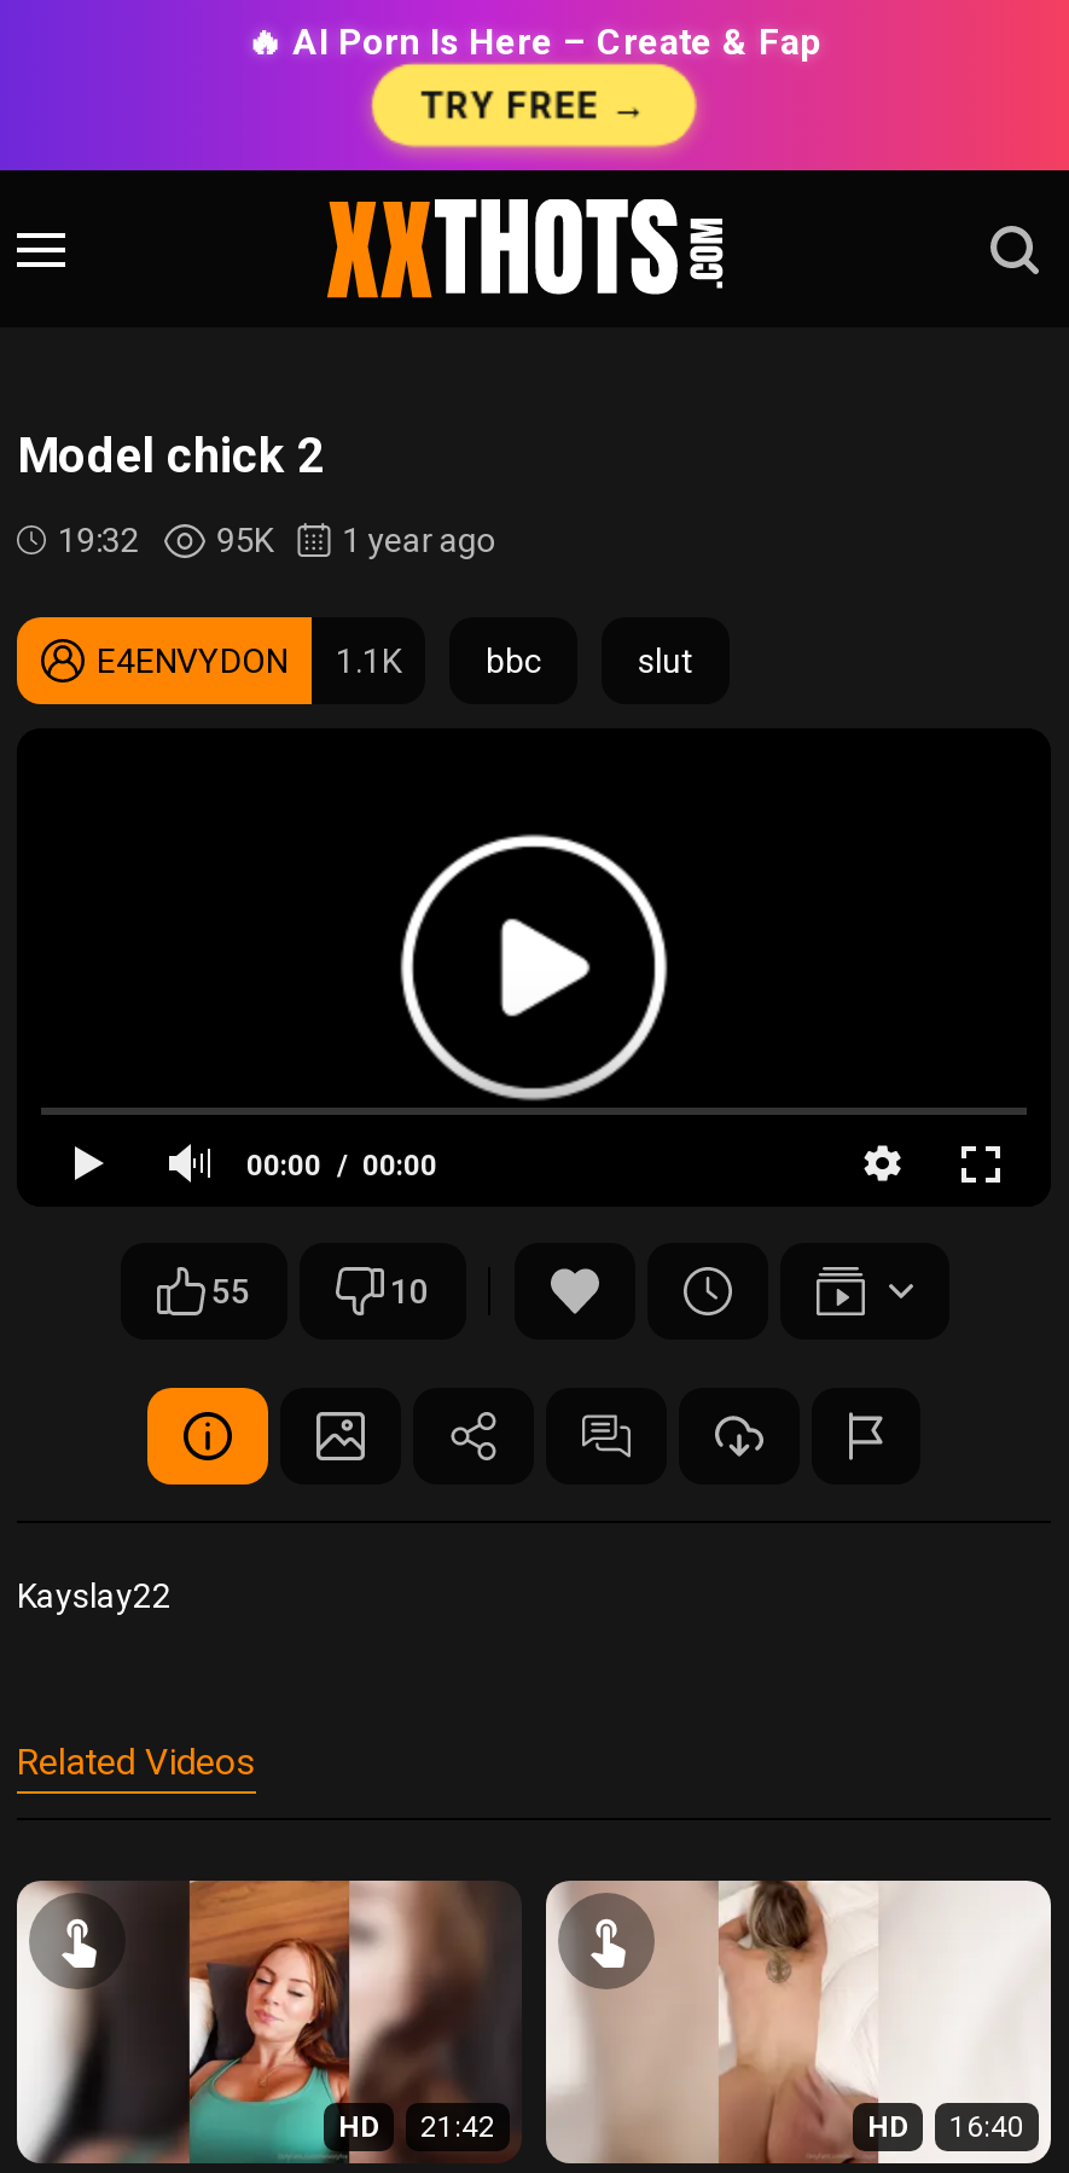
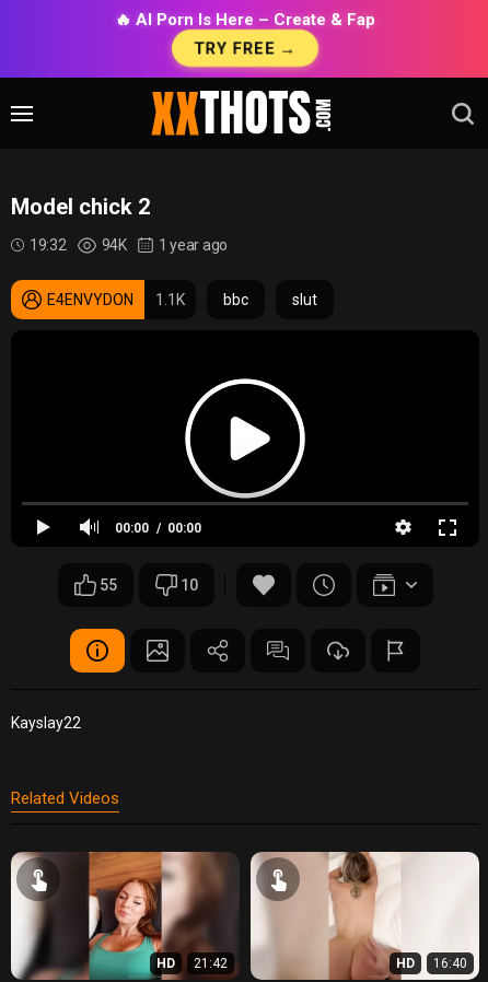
- 19:32 95K 1 year ago
+ 19:32 94K 1 year ago
